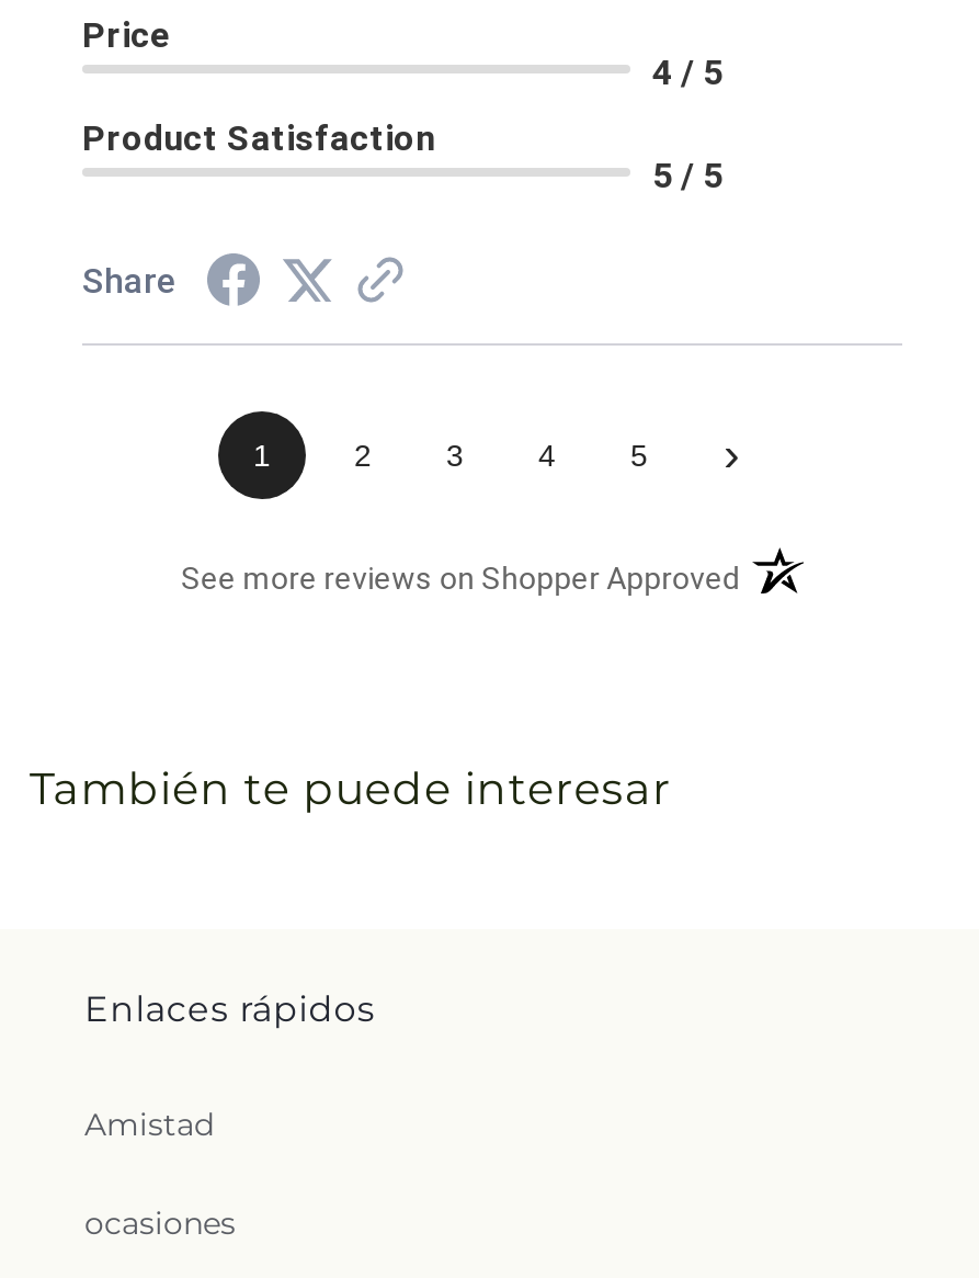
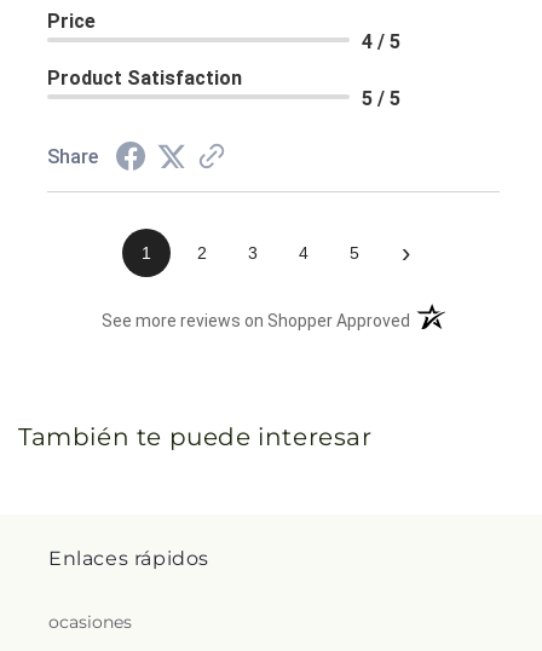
- Amistad
